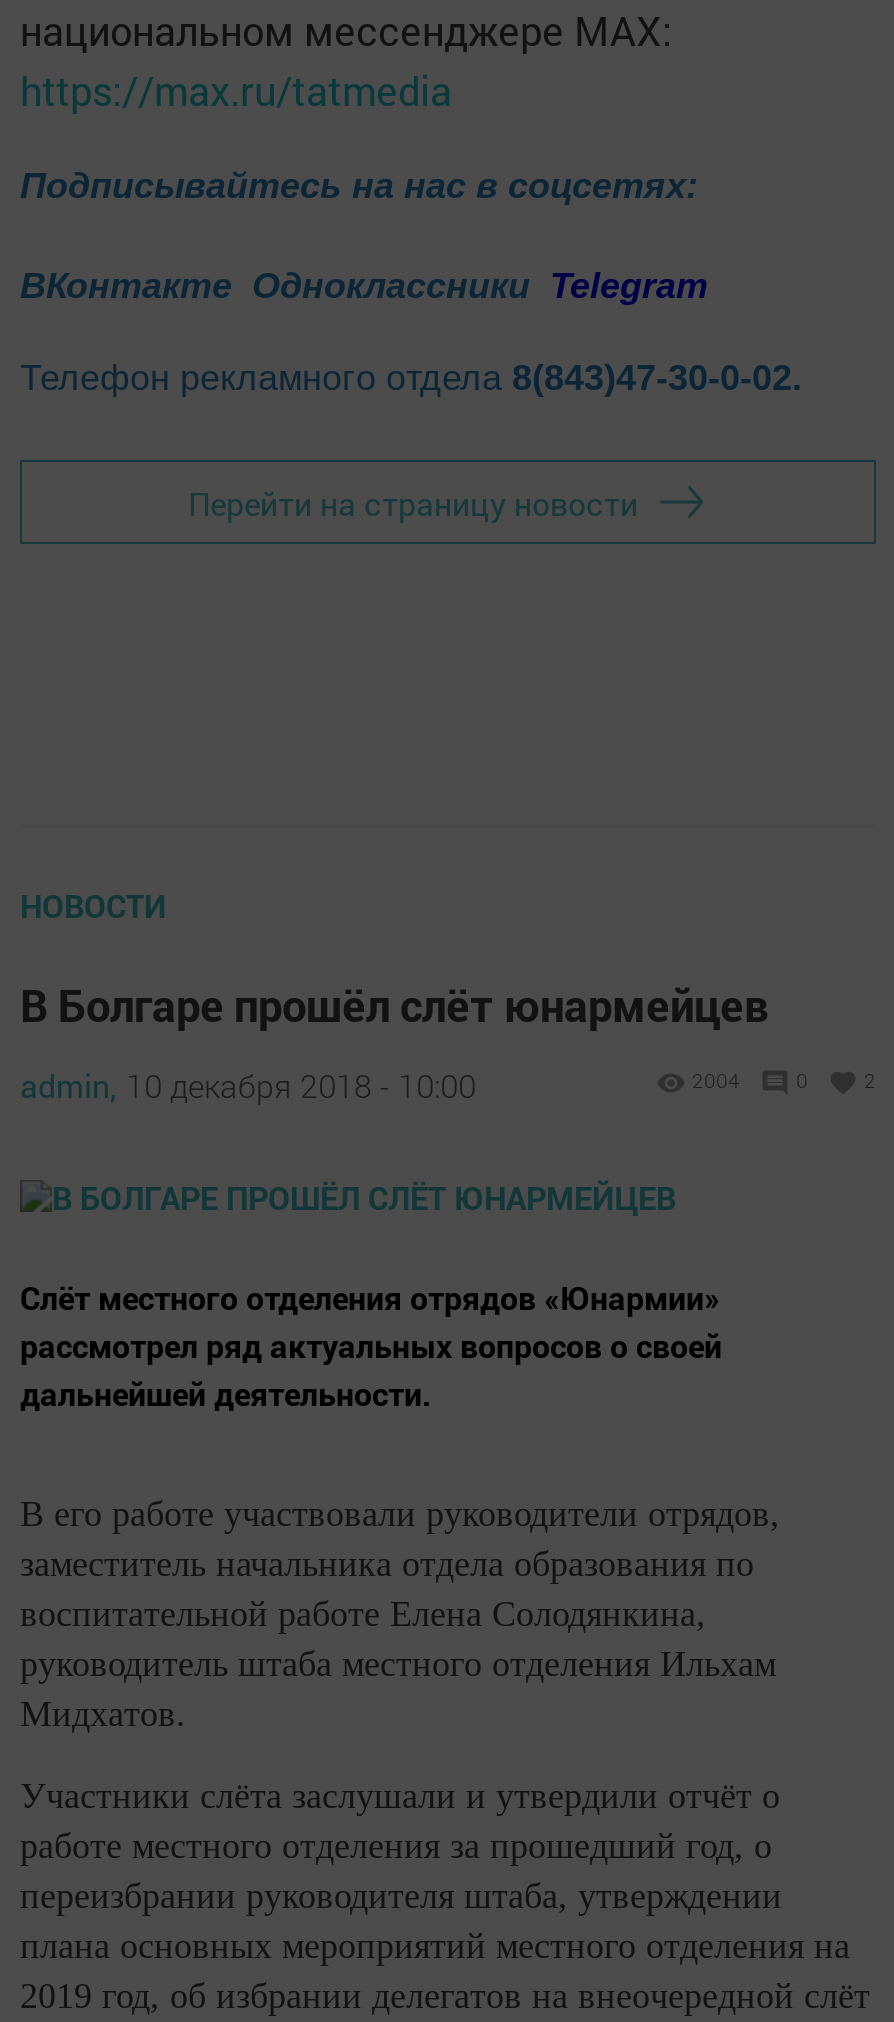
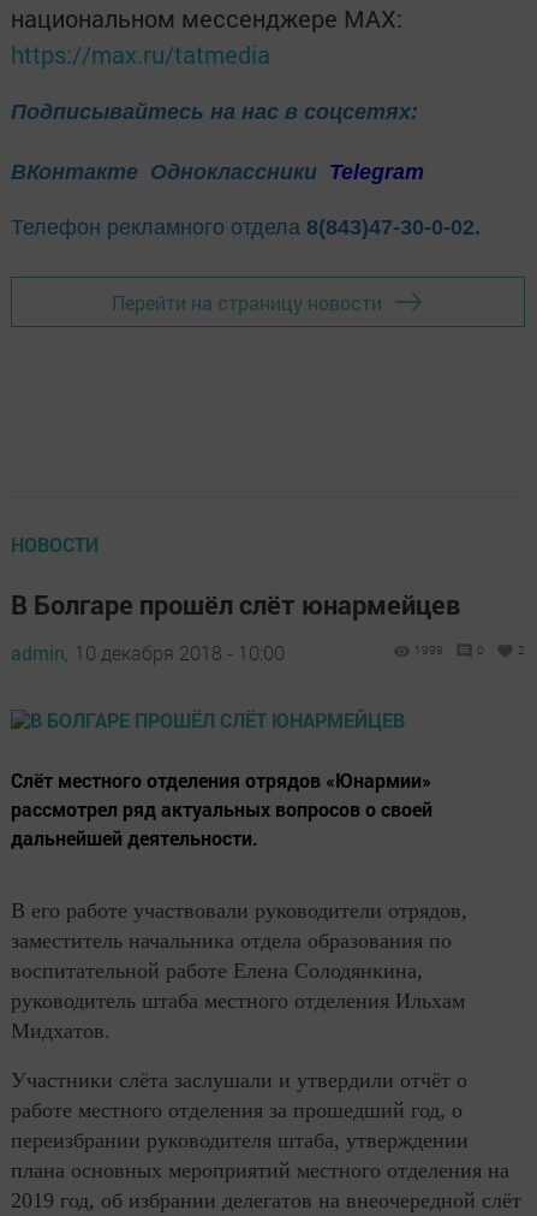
- 2004
+ 1999
